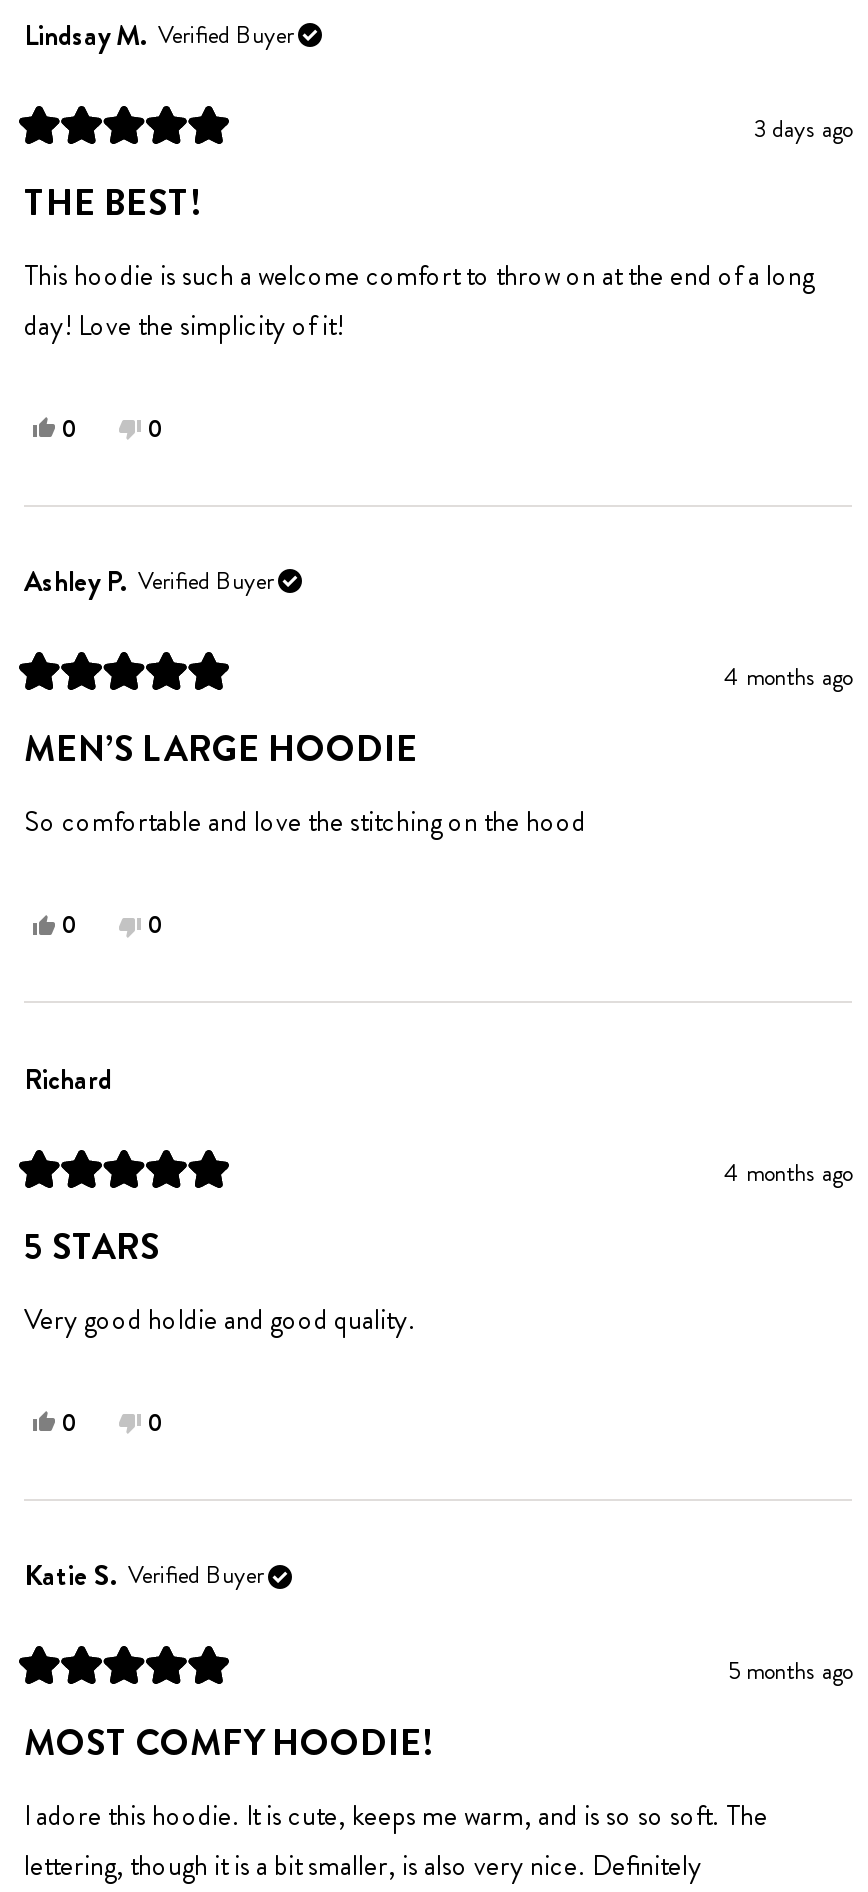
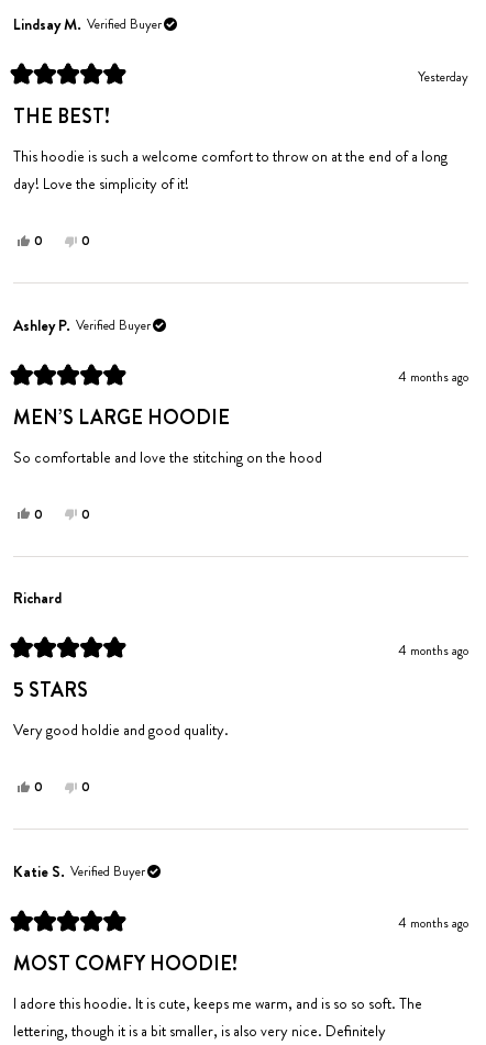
- 3 days ago
+ Yesterday

- 5 months ago
+ 4 months ago
